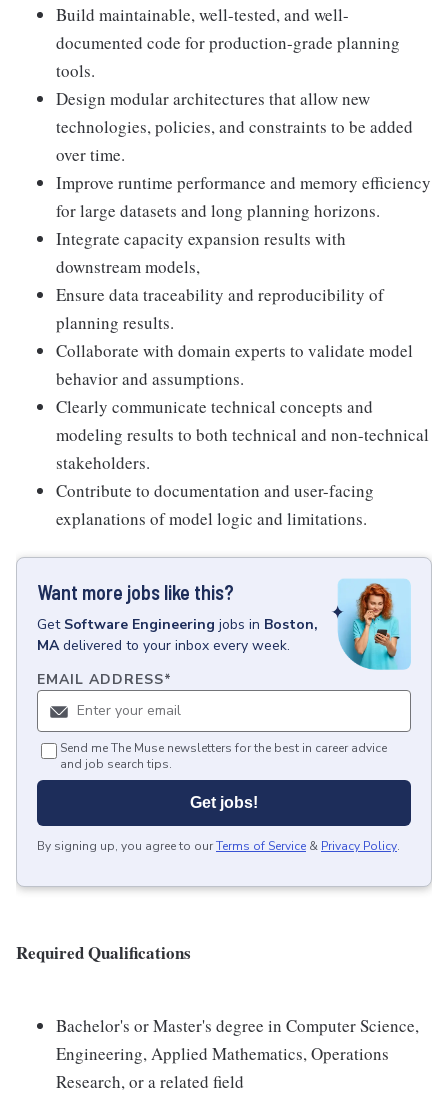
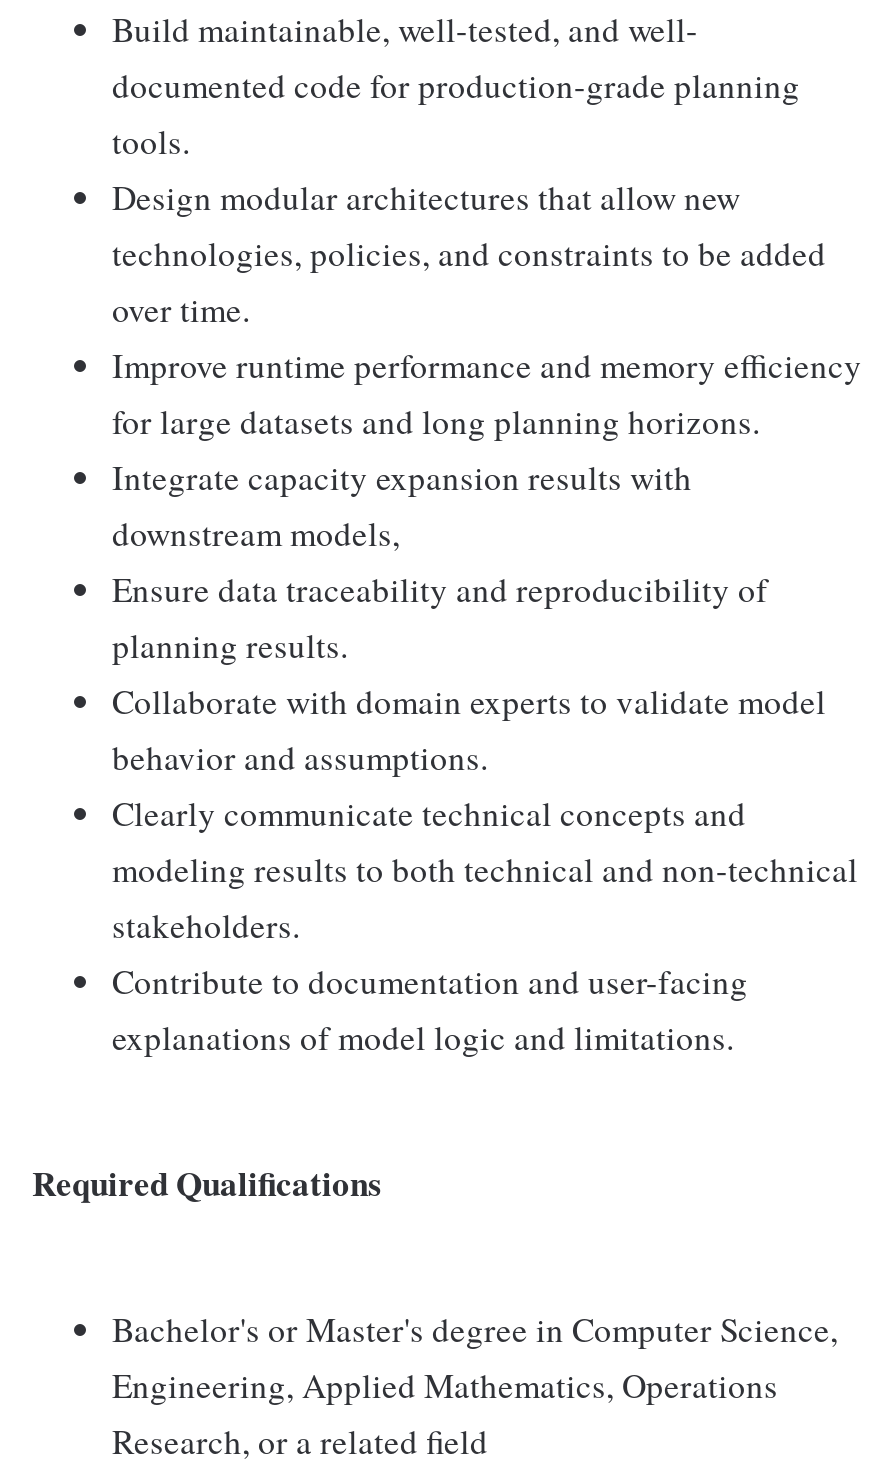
- [image]
- Want more jobs like this?
- Get Software Engineering jobs in Boston,
- MA delivered to your inbox every week.
- EMAIL ADDRESS*

- Send me The Muse newsletters for the best in career advice
- and job search tips.
- Get jobs!
- By signing up, you agree to our Terms of Service & Privacy Policy.
